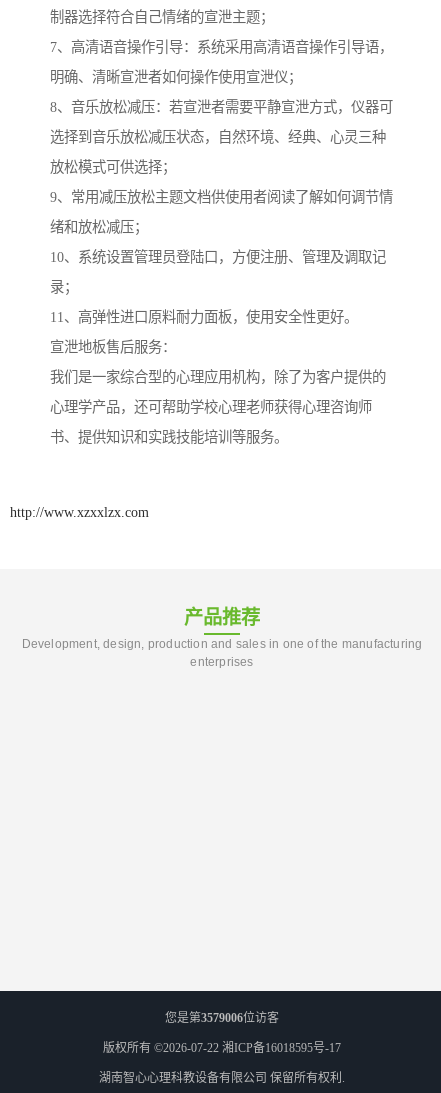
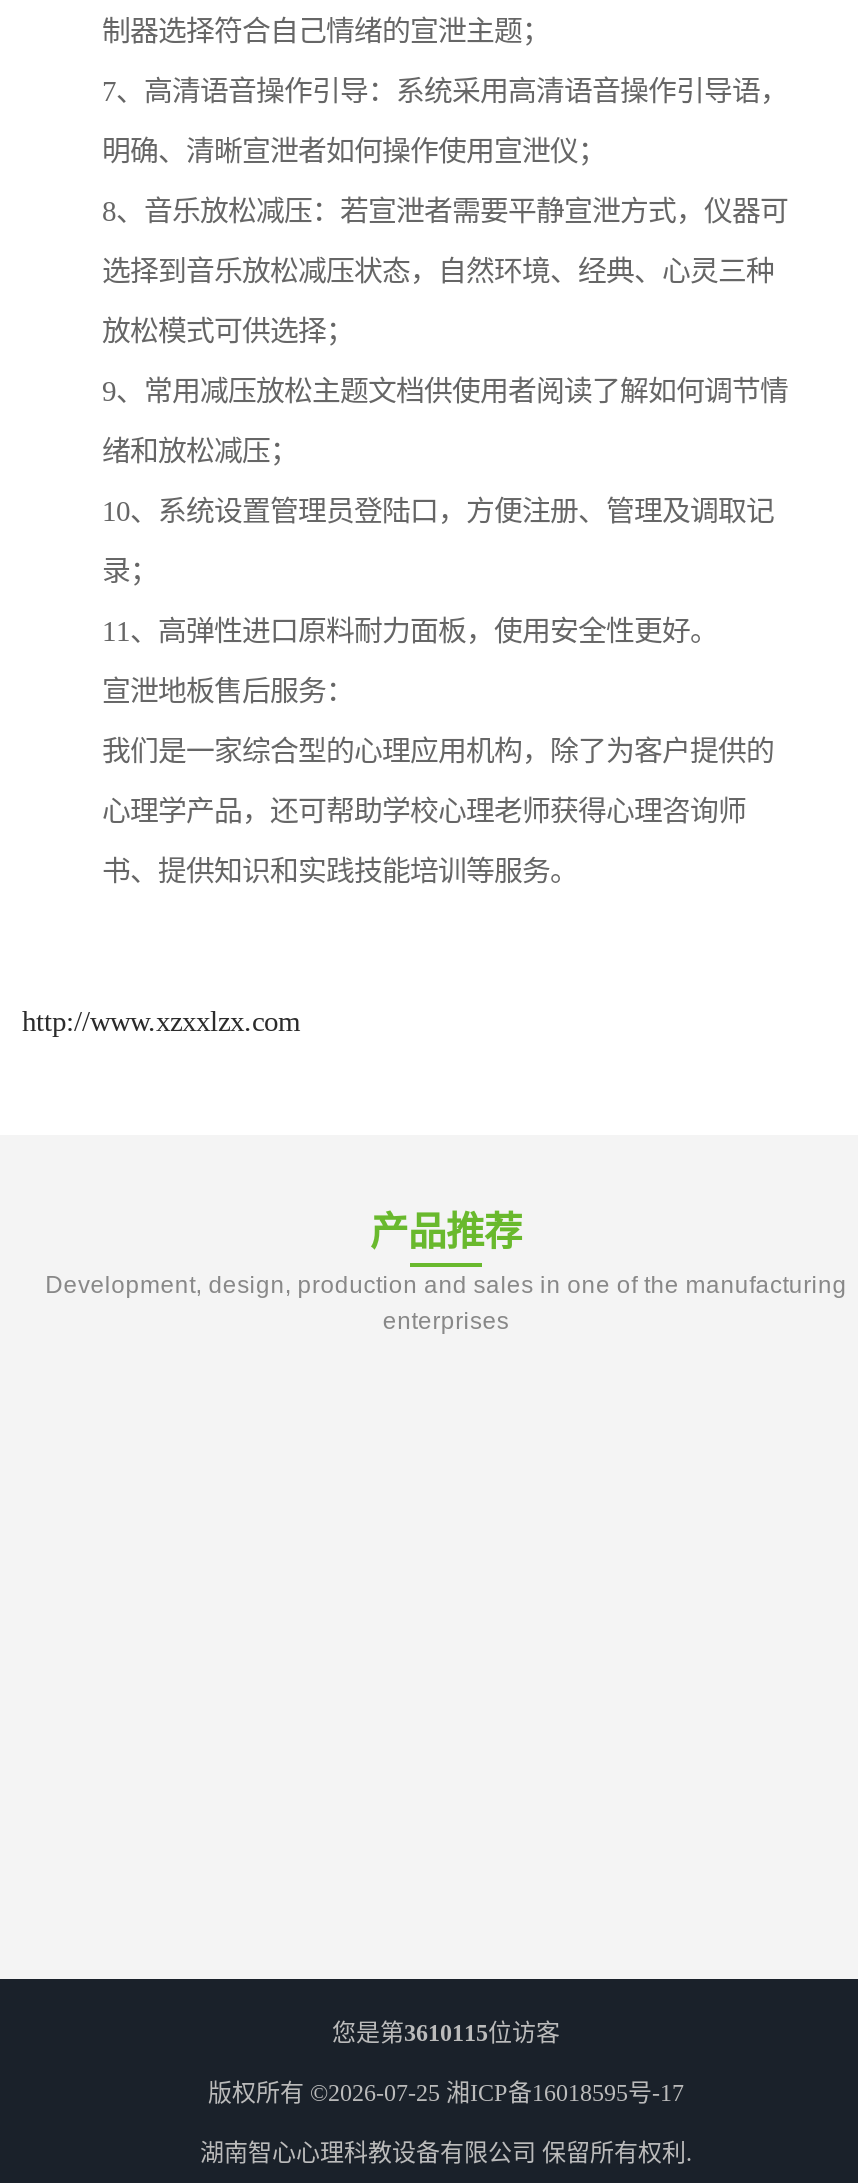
- 您是第3579006位访客
+ 您是第3610115位访客

- 版权所有 ©2026-07-22湘ICP备16018595号-17
+ 版权所有 ©2026-07-25湘ICP备16018595号-17
